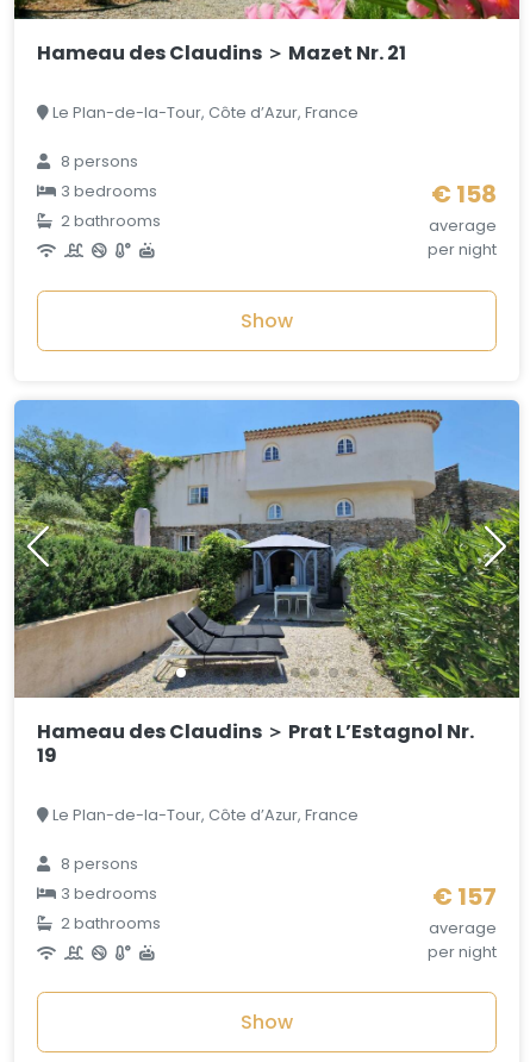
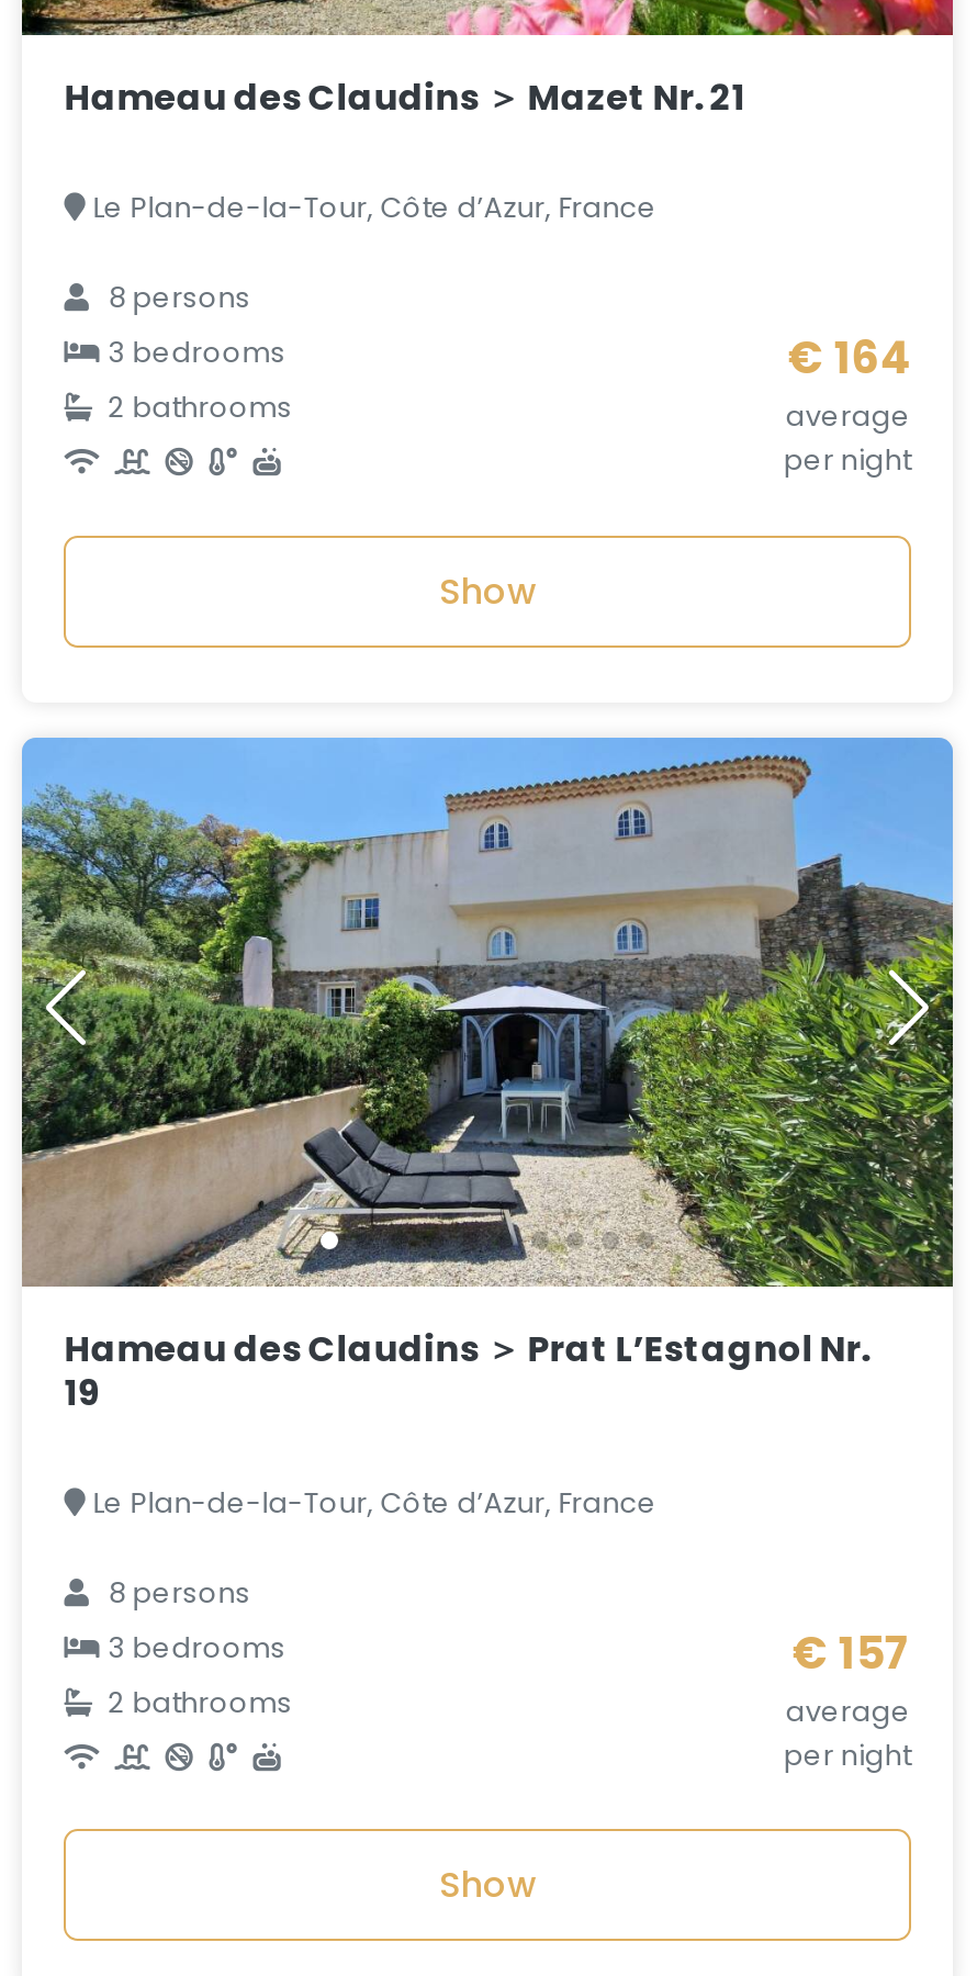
- € 158
+ € 164
